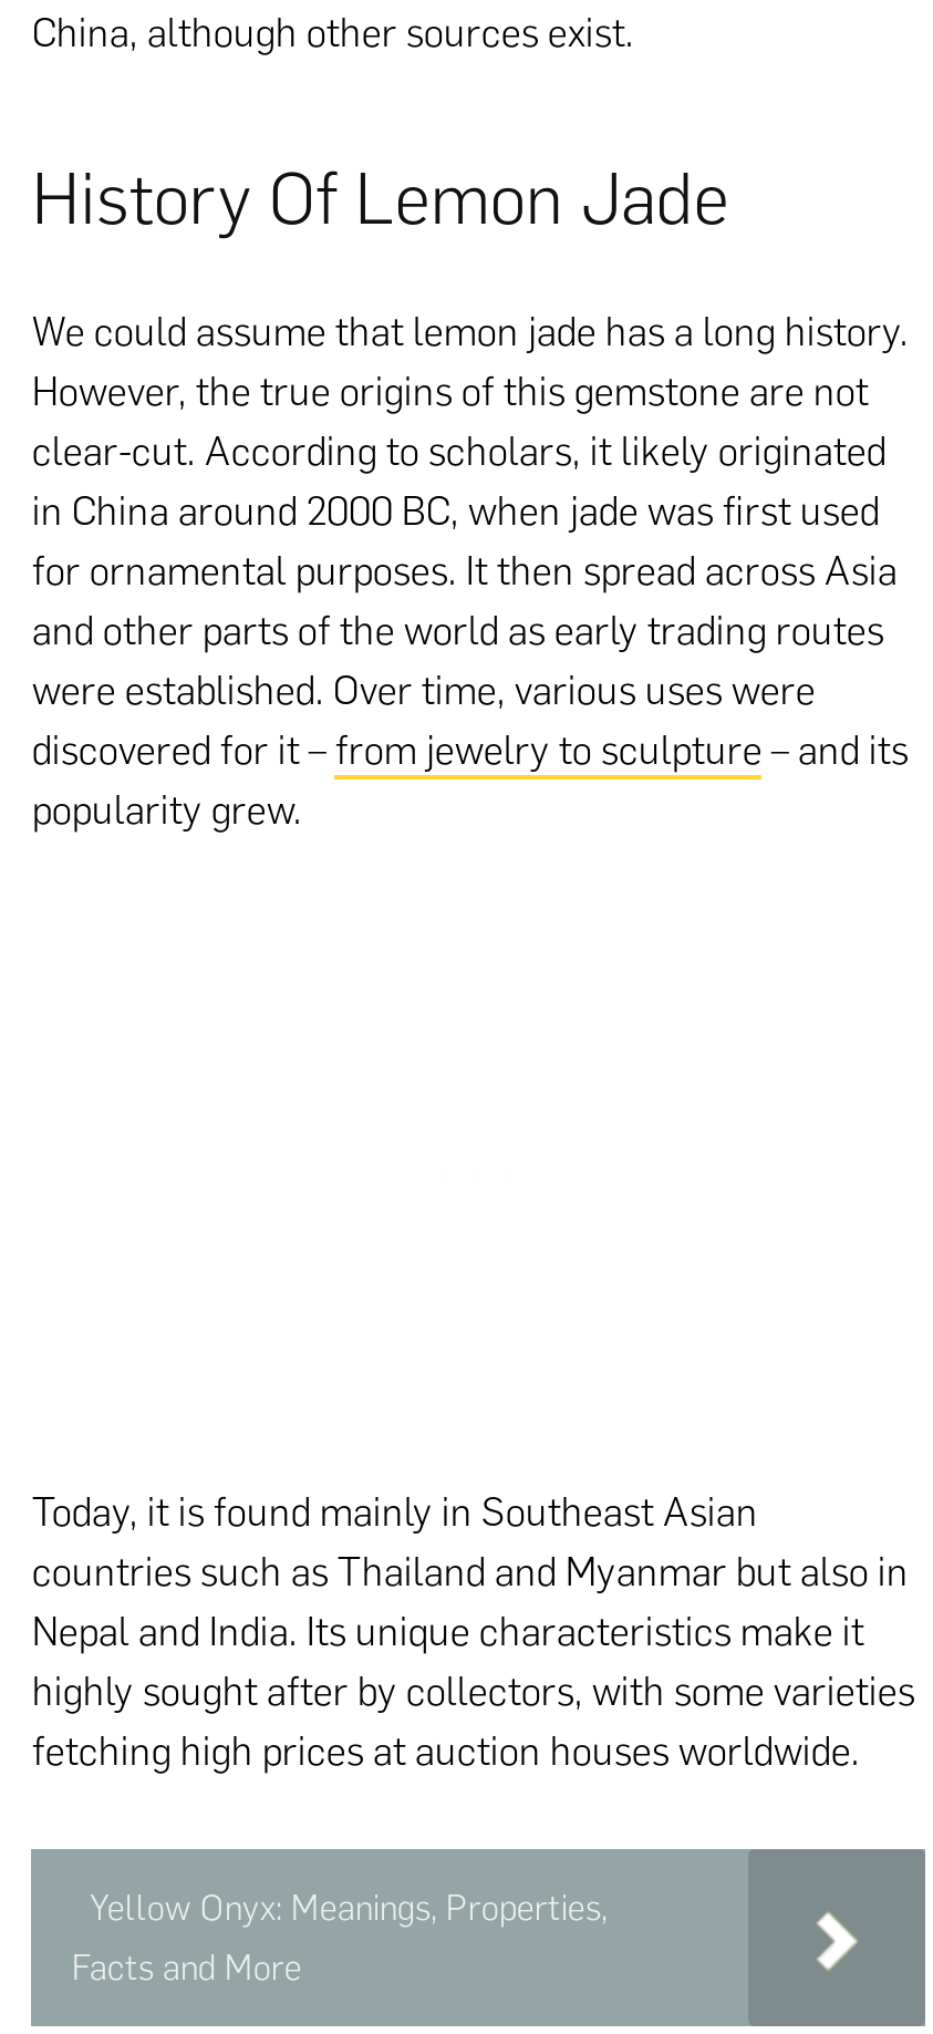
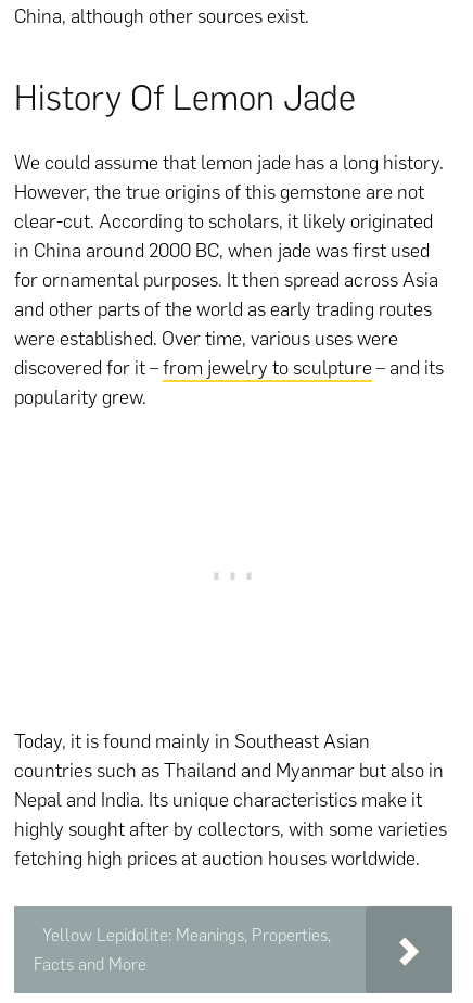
- Yellow Onyx: Meanings, Properties,
+ Yellow Lepidolite: Meanings, Properties,
